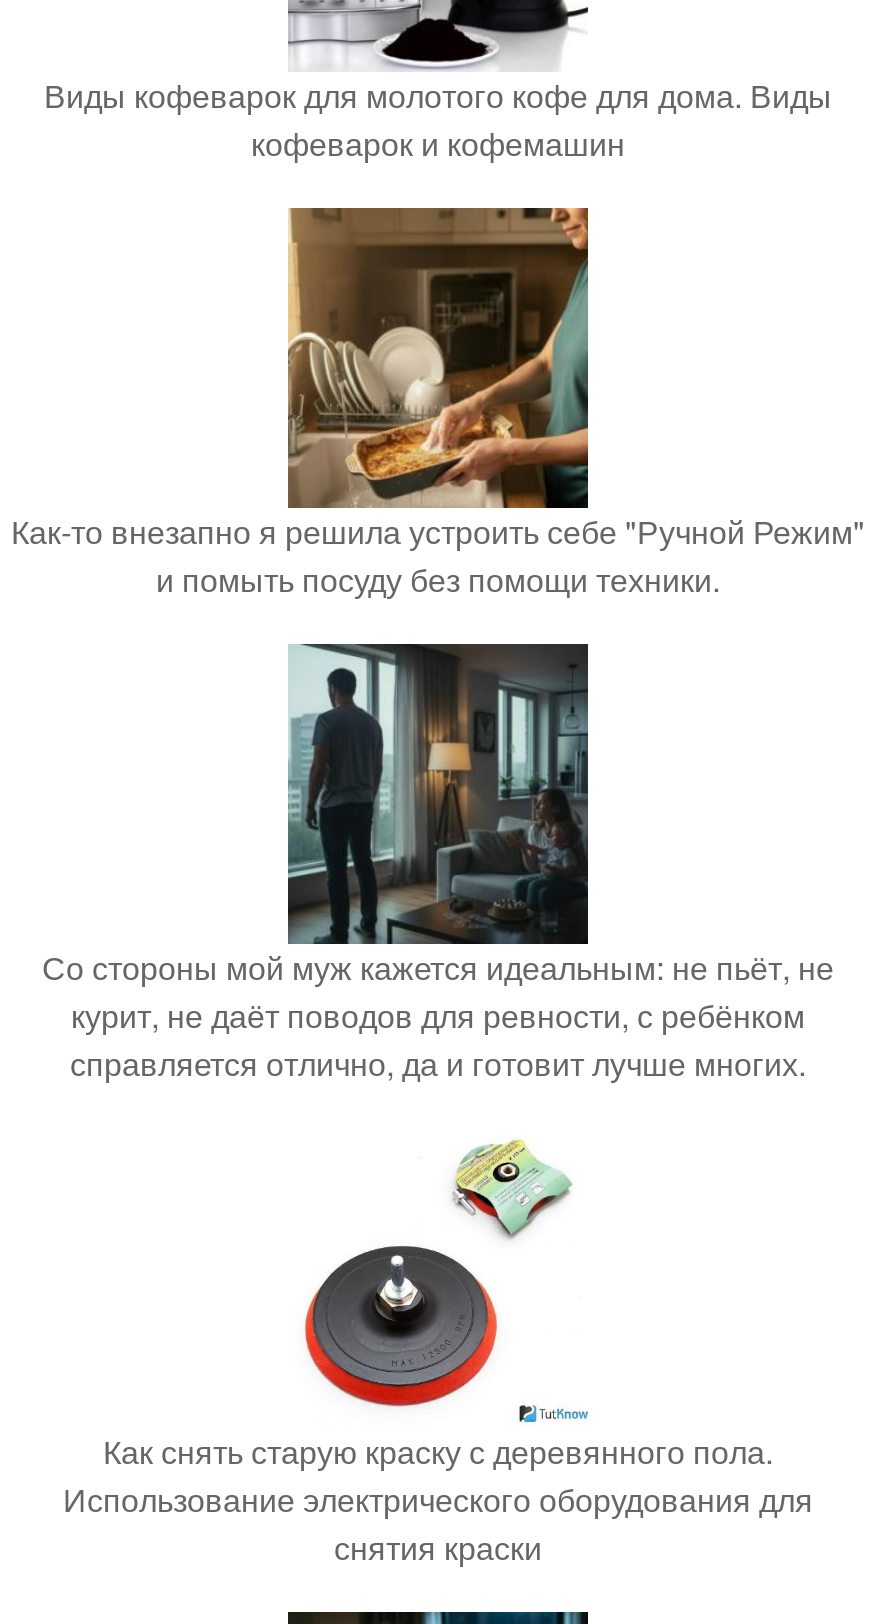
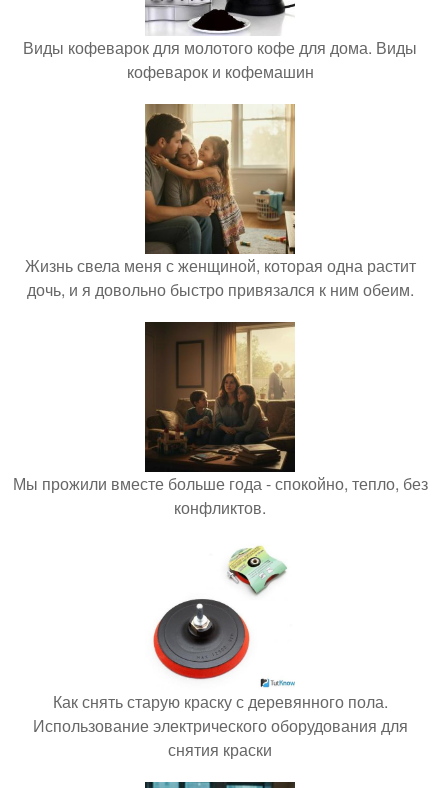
- [image]
- Как-то внезапно я решила устроить себе "Ручной Режим"
- и помыть посуду без помощи техники.
+ [image]
+ Жизнь свела меня с женщиной, которая одна растит
+ дочь, и я довольно быстро привязался к ним обеим.

- [image]
- Со стороны мой муж кажется идеальным: не пьёт, не
- курит, не даёт поводов для ревности, с ребёнком
- справляется отлично, да и готовит лучше многих.
+ [image]
+ Мы прожили вместе больше года - спокойно, тепло, без
+ конфликтов.
